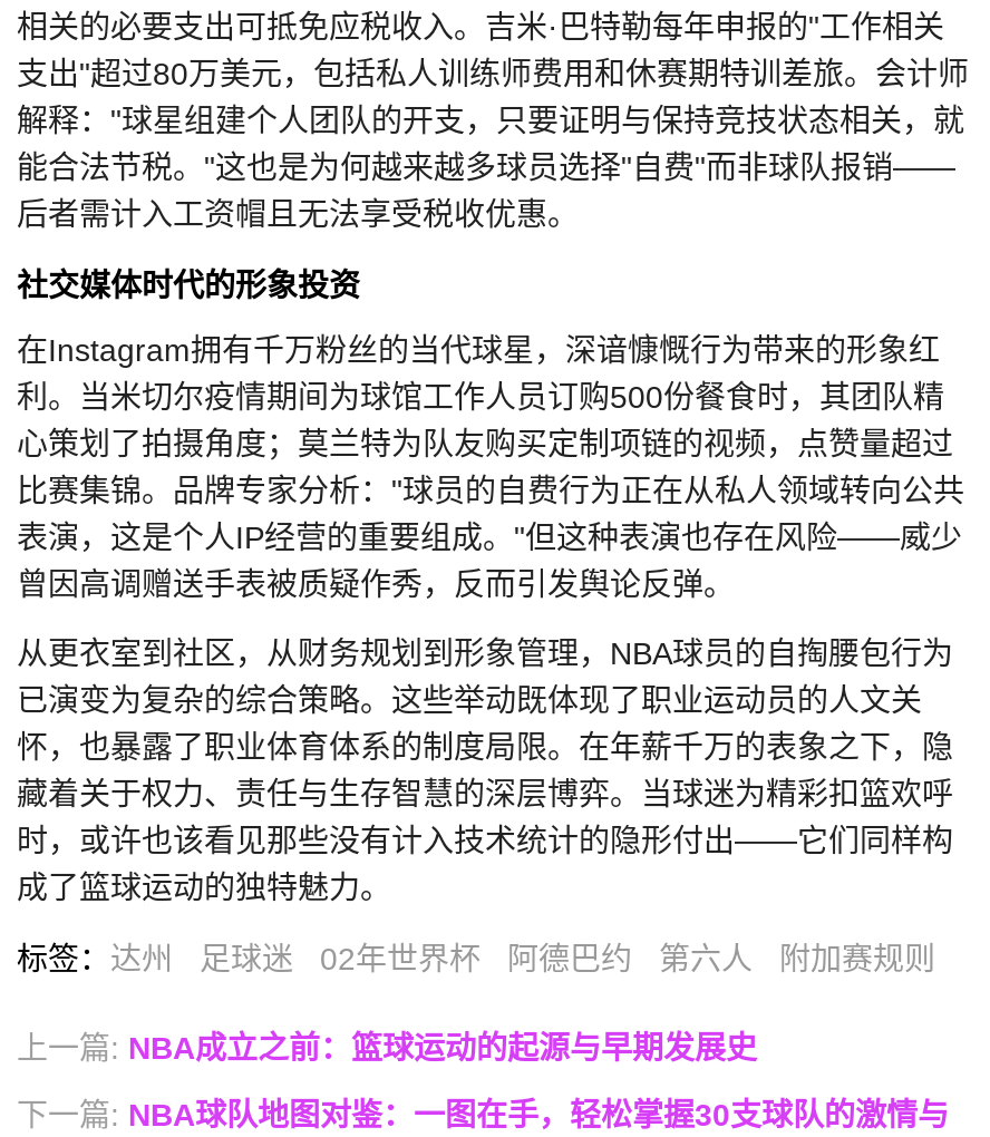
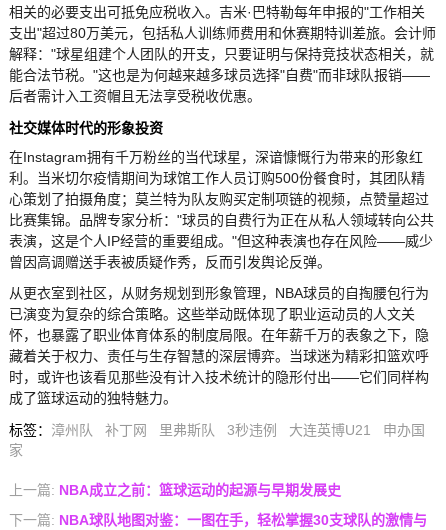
- 标签：达州
- 足球迷
- 02年世界杯
- 阿德巴约
- 第六人
- 附加赛规则
+ 标签：漳州队
+ 补丁网
+ 里弗斯队
+ 3秒违例
+ 大连英博U21
+ 申办国
+ 家
